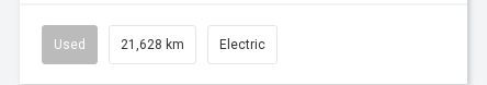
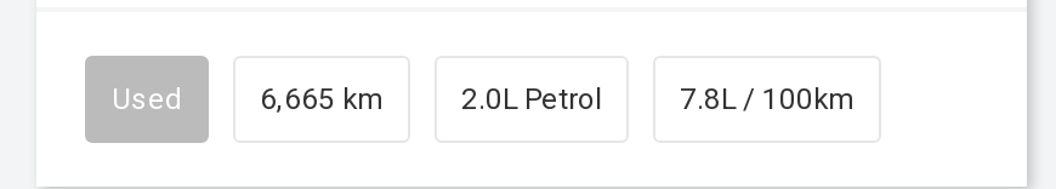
- 21,628 km
- Electric
+ 6,665 km
+ 2.0L Petrol
+ 7.8L / 100km
